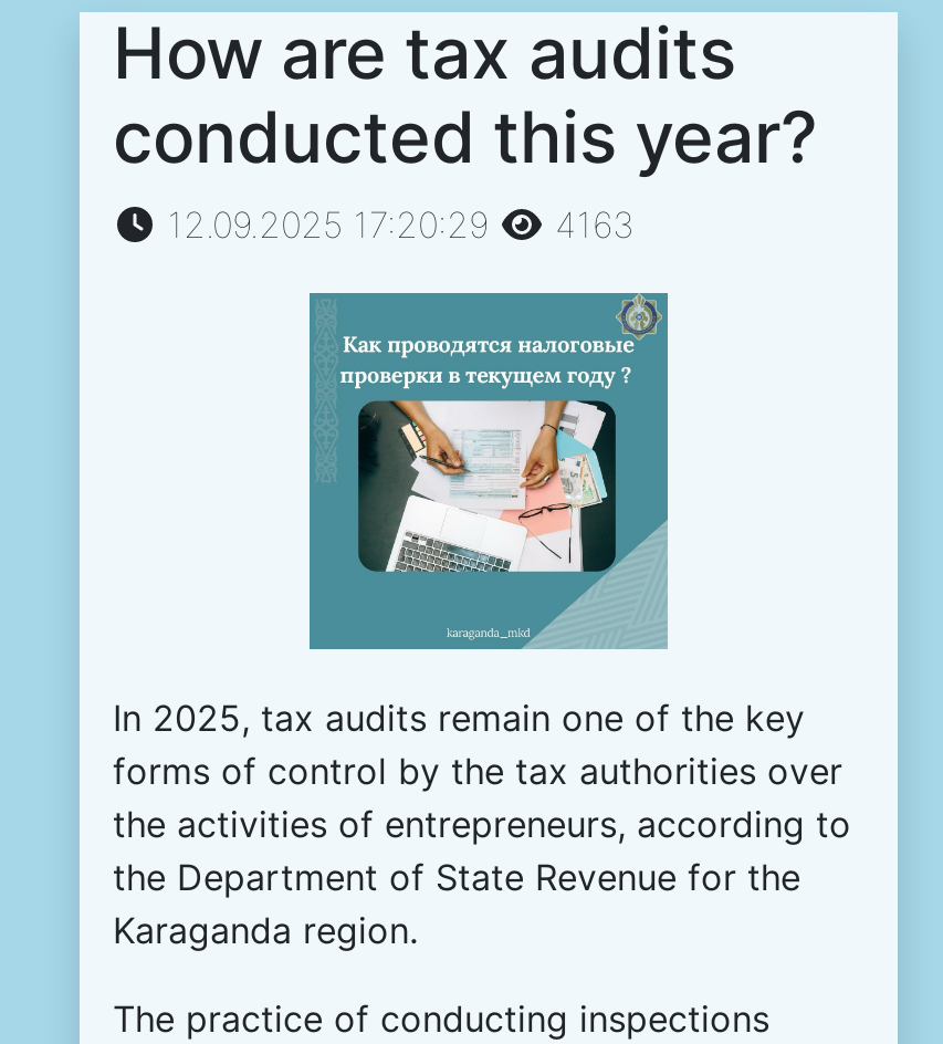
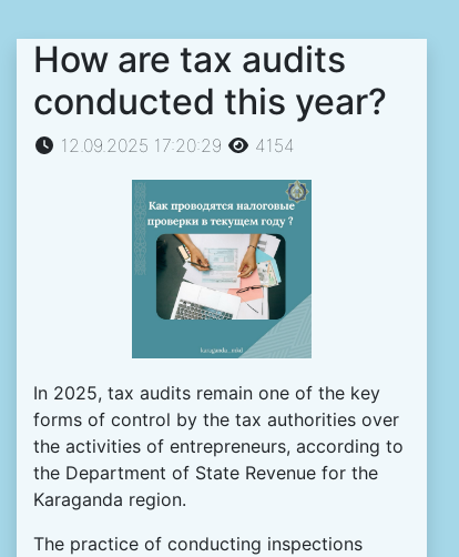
- 4163
+ 4154
